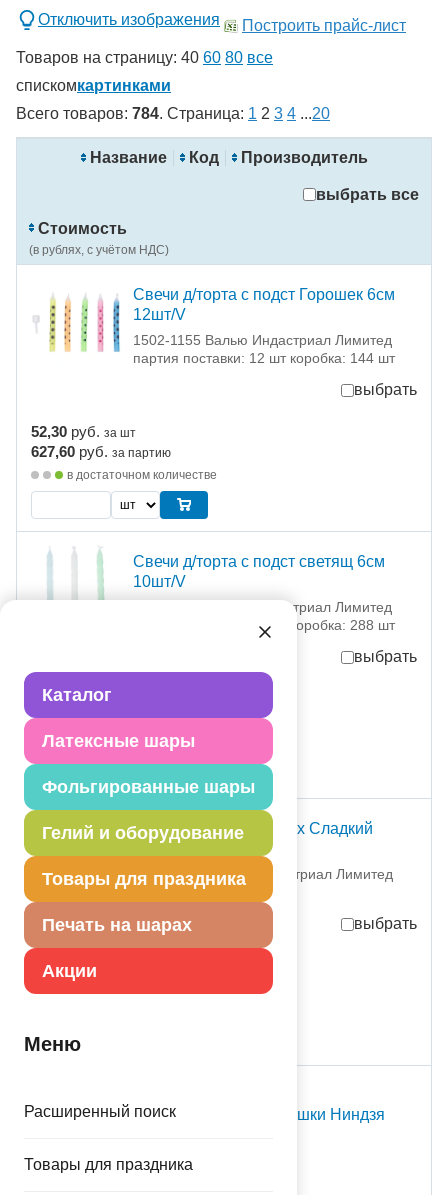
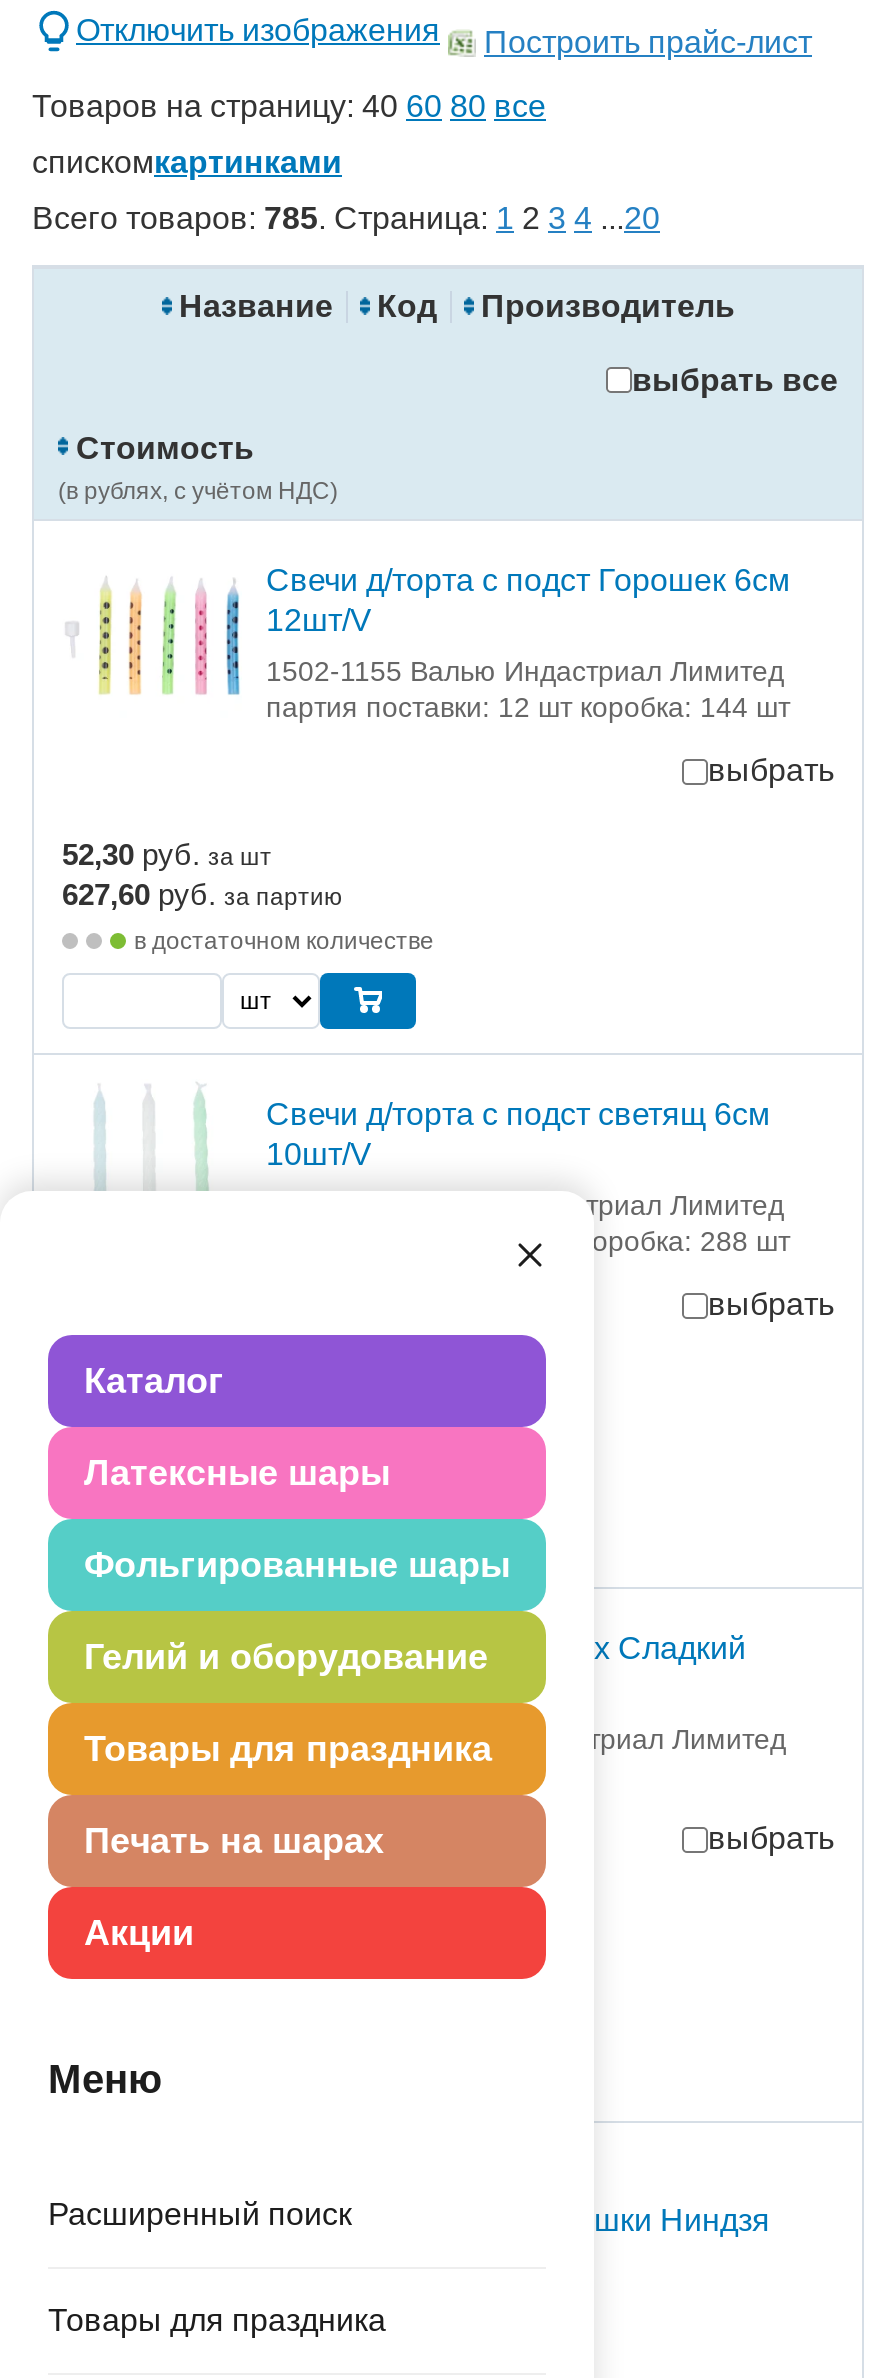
- Всего товаров: 784. Страница: 1 2 3 4...20
+ Всего товаров: 785. Страница: 1 2 3 4...20
